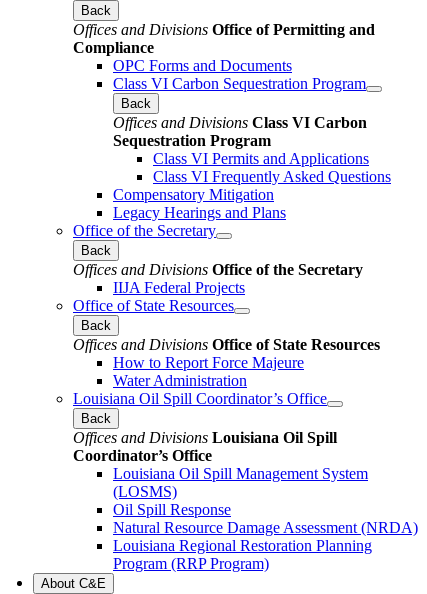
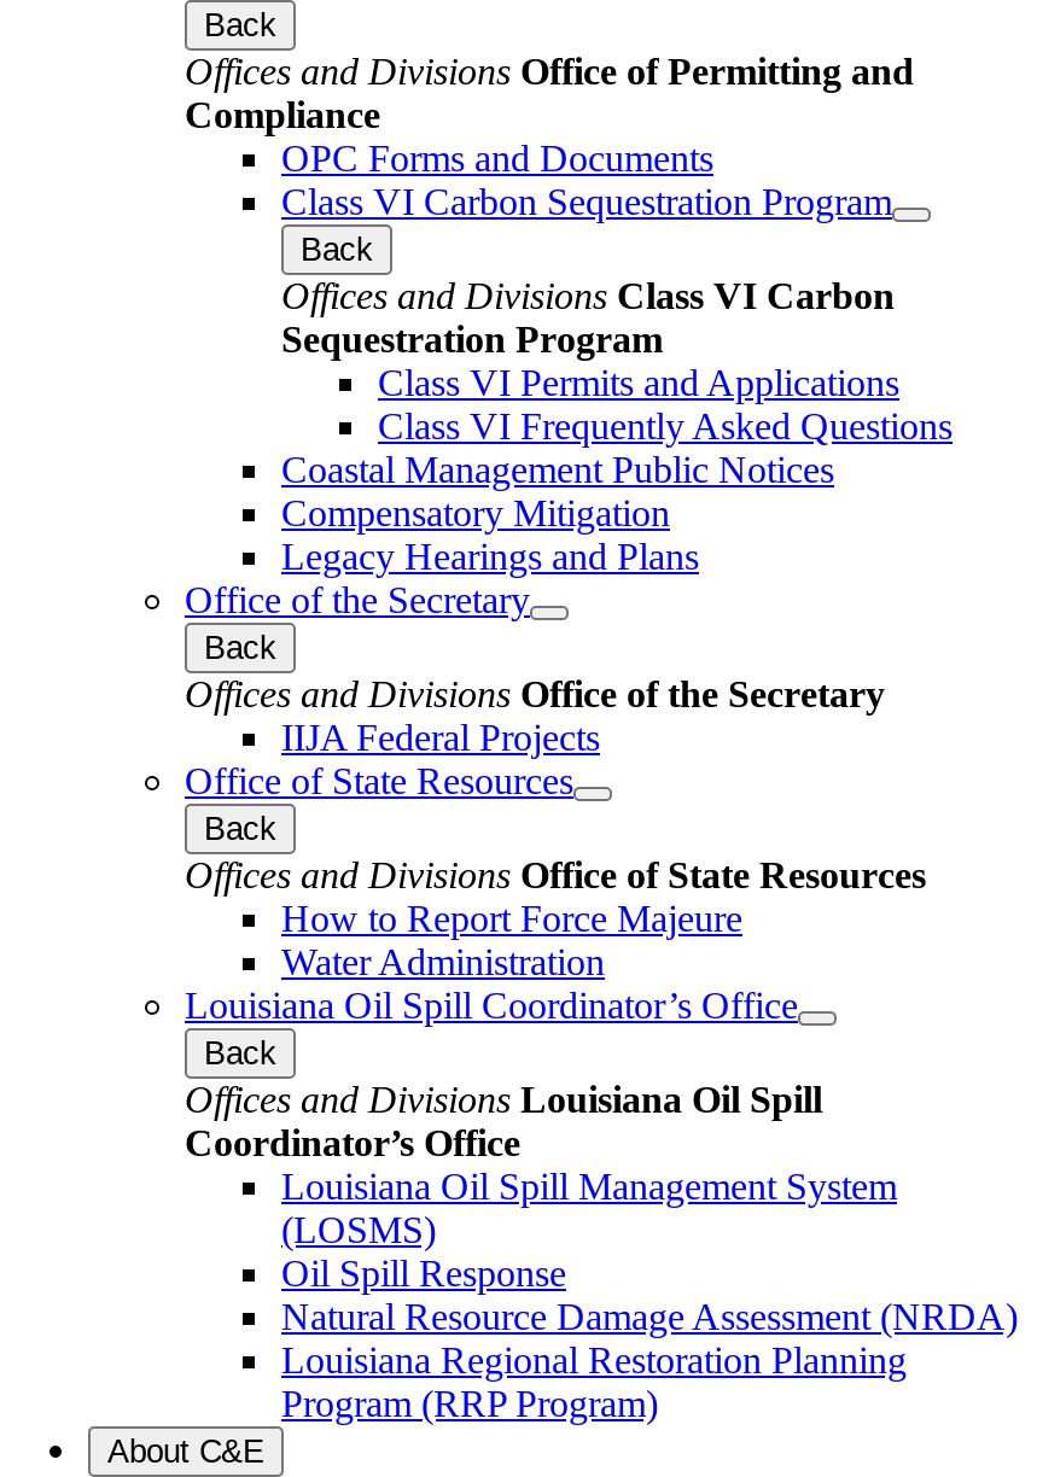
+ Coastal Management Public Notices
